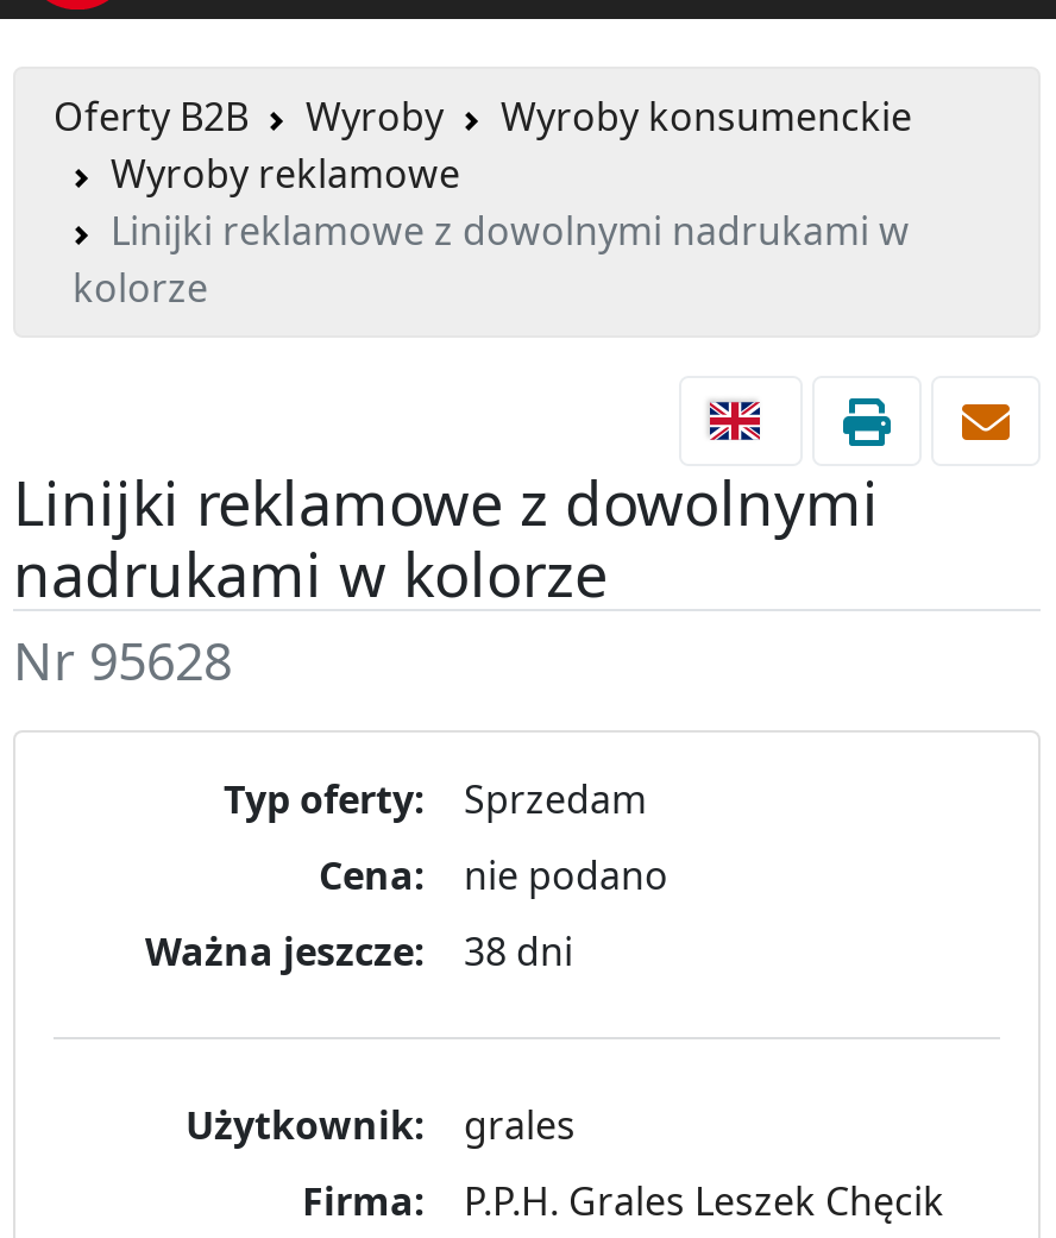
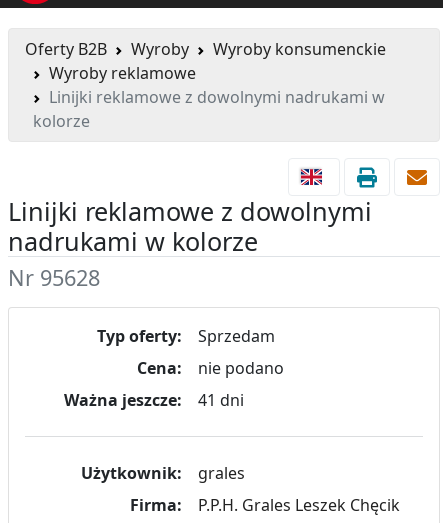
- Ważna jeszcze: 38 dni
+ Ważna jeszcze: 41 dni
